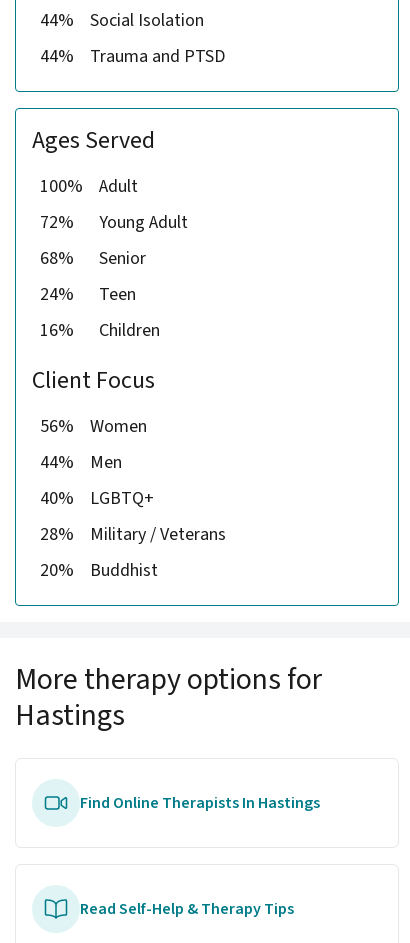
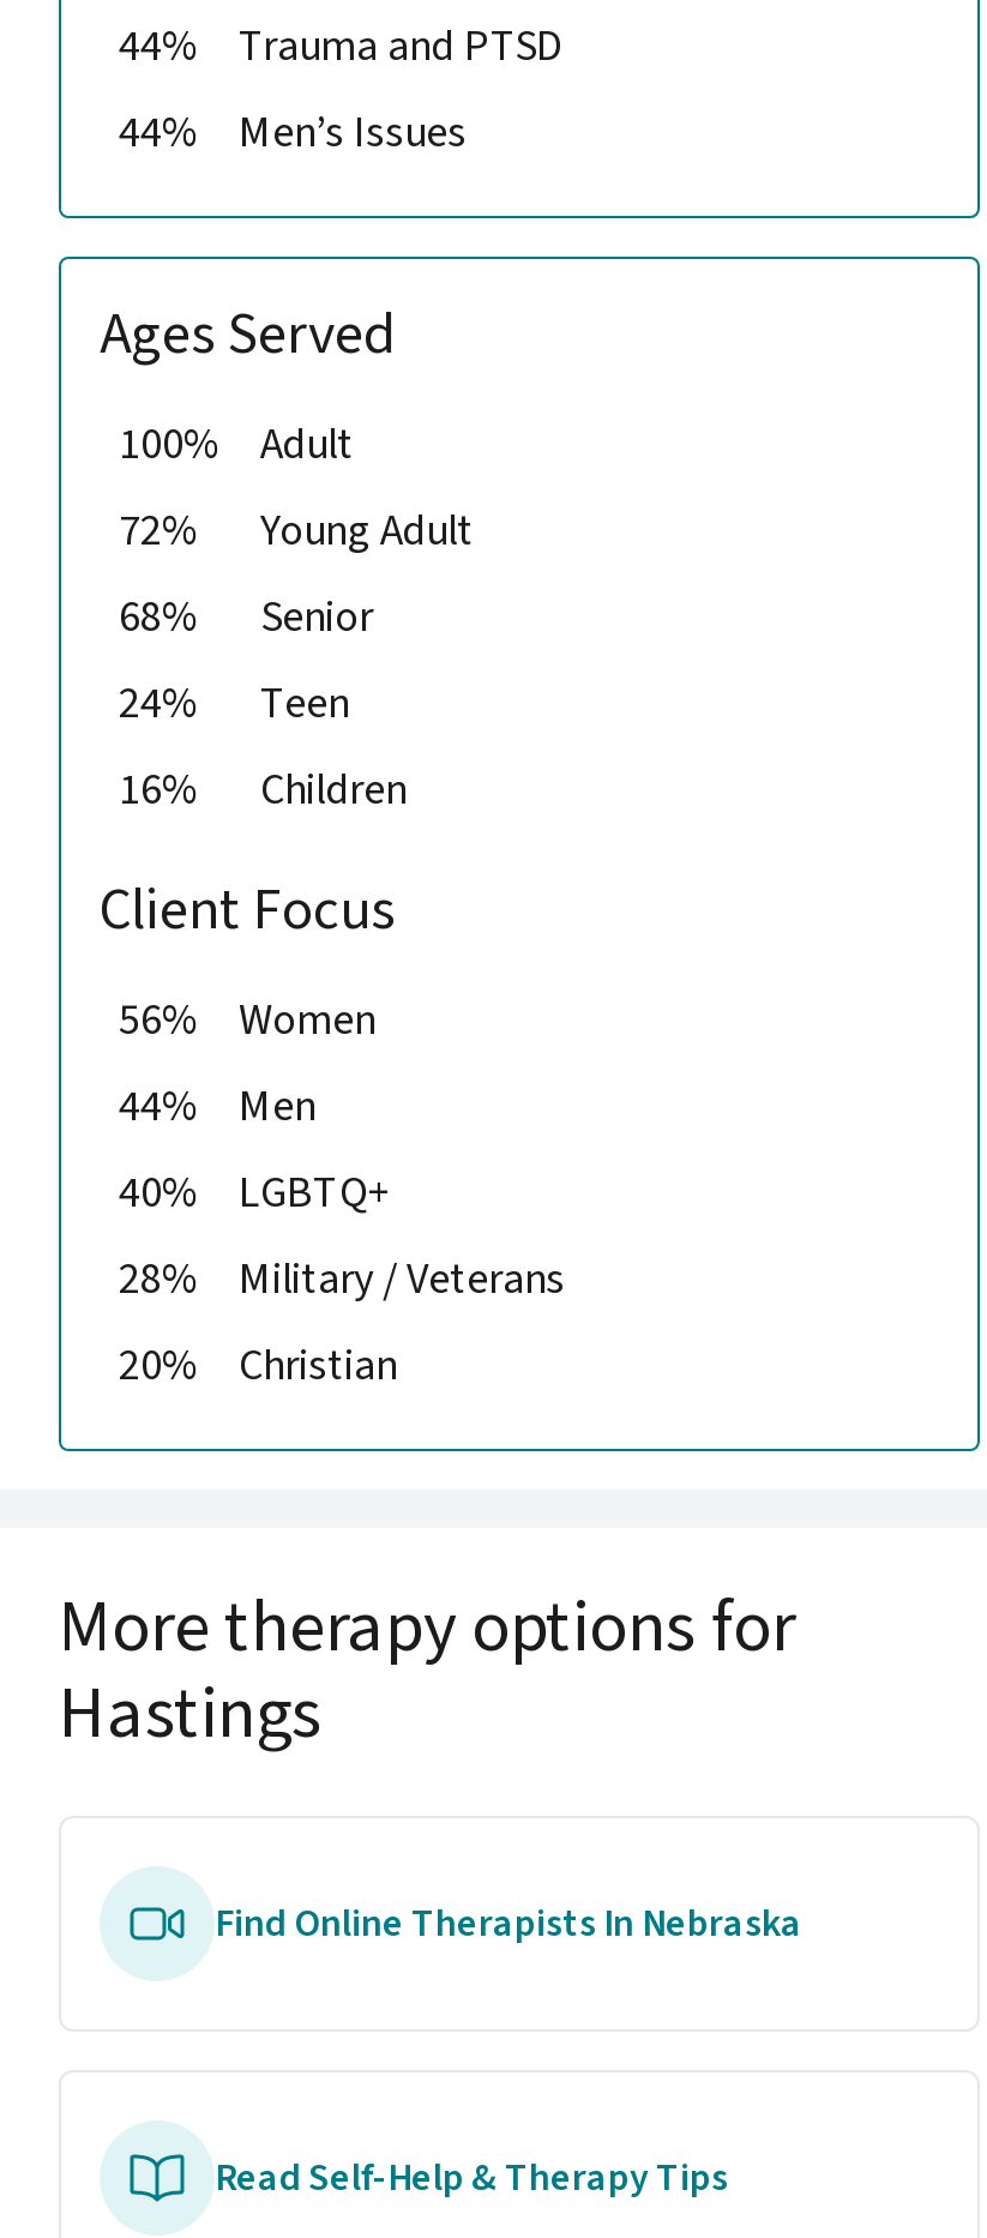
- Social Isolation

moved up: Trauma and PTSD

+ Men’s Issues

- Buddhist
+ Christian

- Find Online Therapists In Hastings
+ Find Online Therapists In Nebraska
